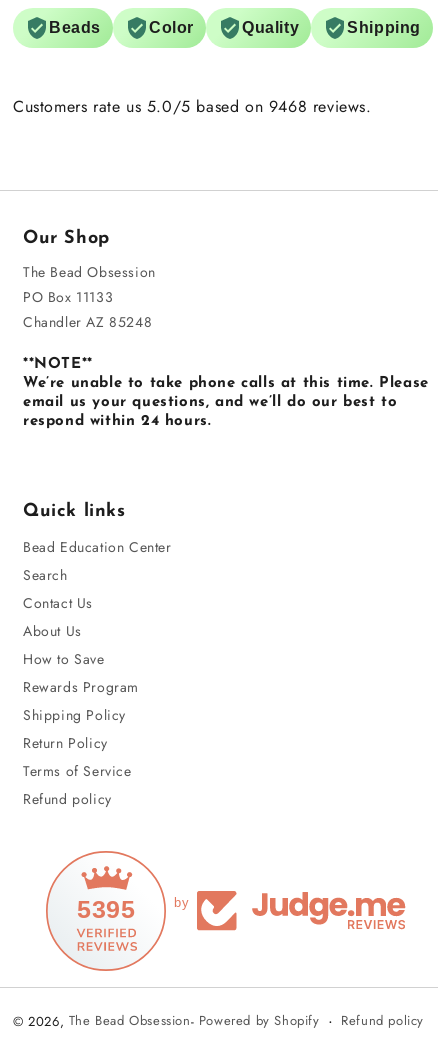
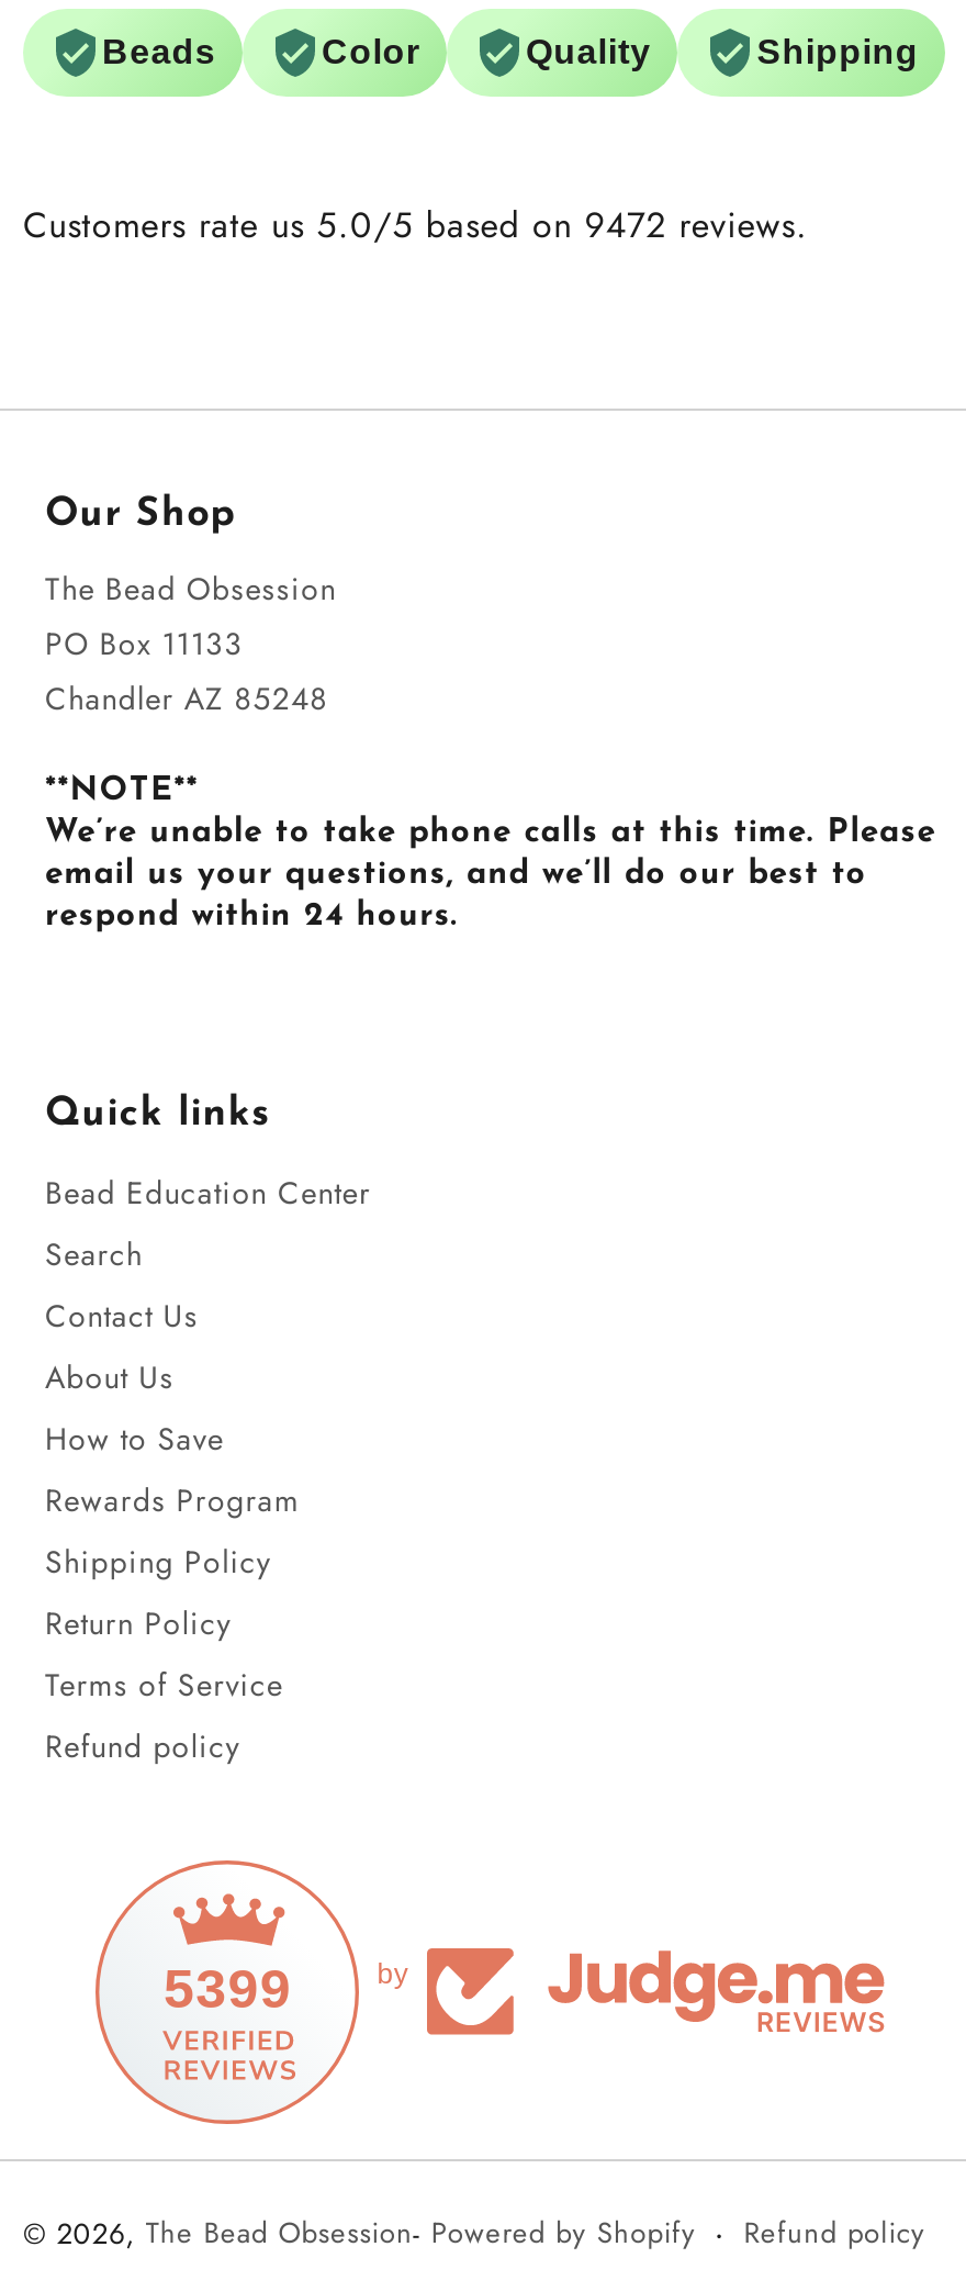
- Customers rate us 5.0/5 based on 9468 reviews.
+ Customers rate us 5.0/5 based on 9472 reviews.

- 5395
+ 5399
